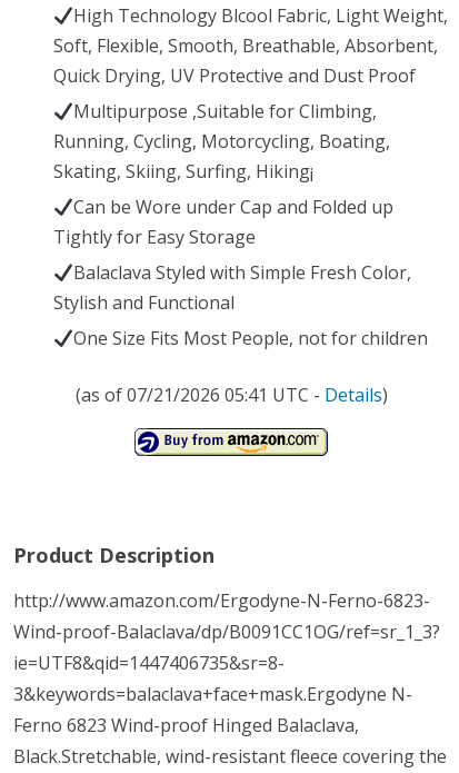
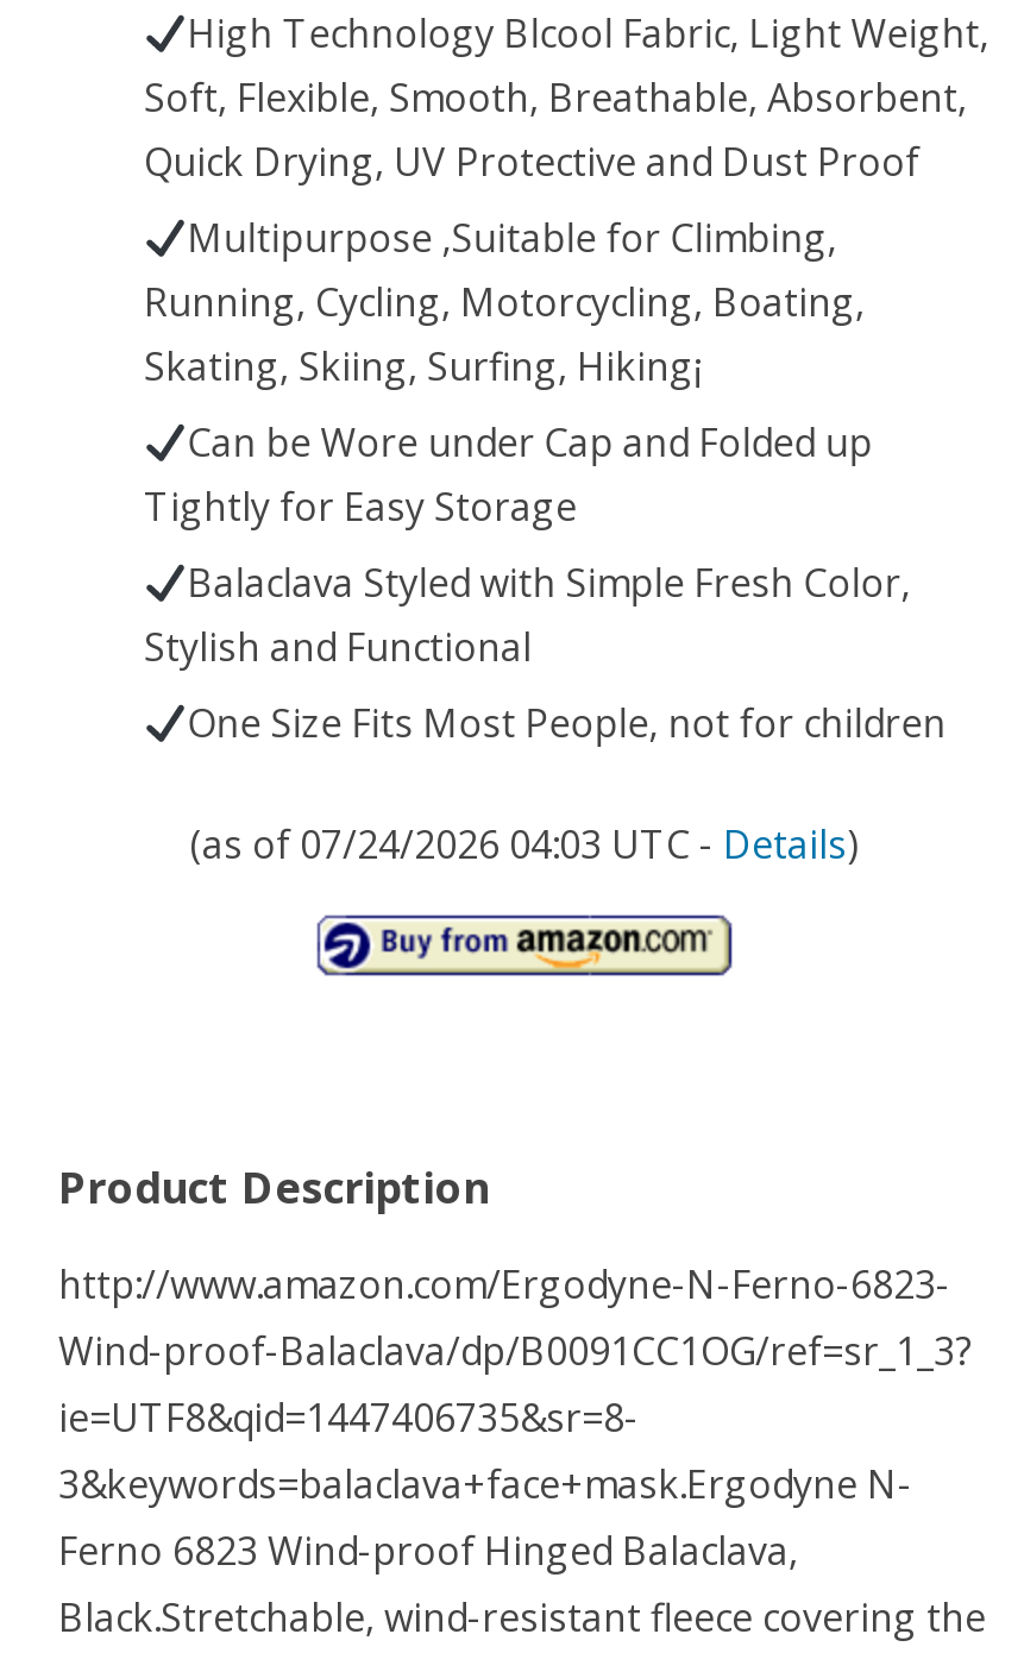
- (as of 07/21/2026 05:41 UTC - Details)
+ (as of 07/24/2026 04:03 UTC - Details)
